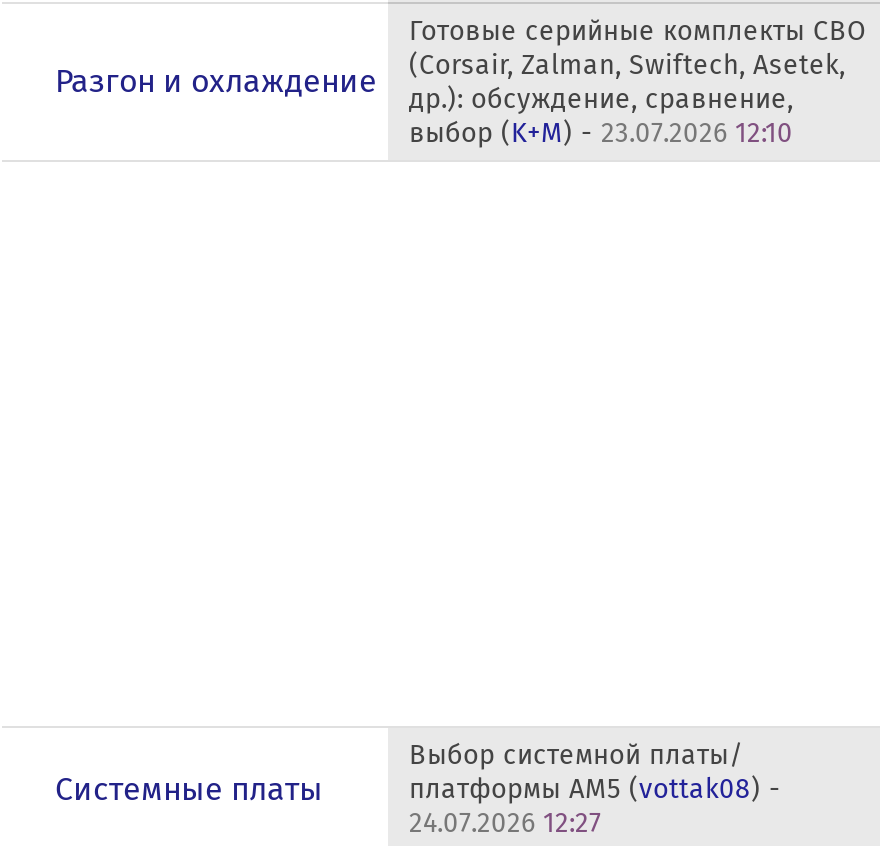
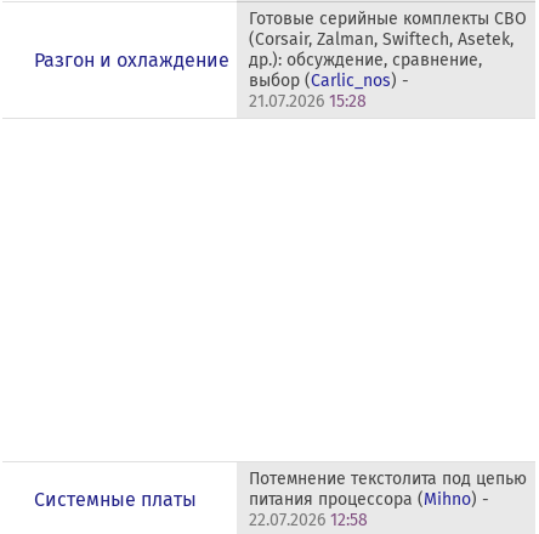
- выбор (K+M) - 23.07.2026 12:10
+ выбор (Carlic_nos) -
+ 21.07.2026 15:28

- Выбор системной платы/
- платформы AM5 (vottak08) -
- 24.07.2026 12:27
+ Потемнение текстолита под цепью
+ питания процессора (Mihno) -
+ 22.07.2026 12:58
